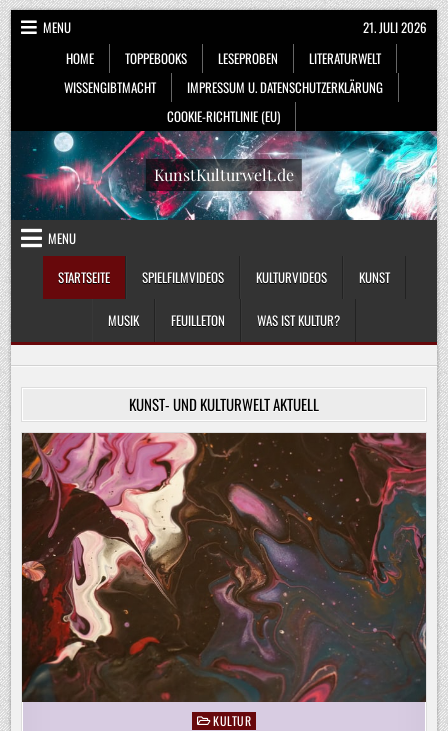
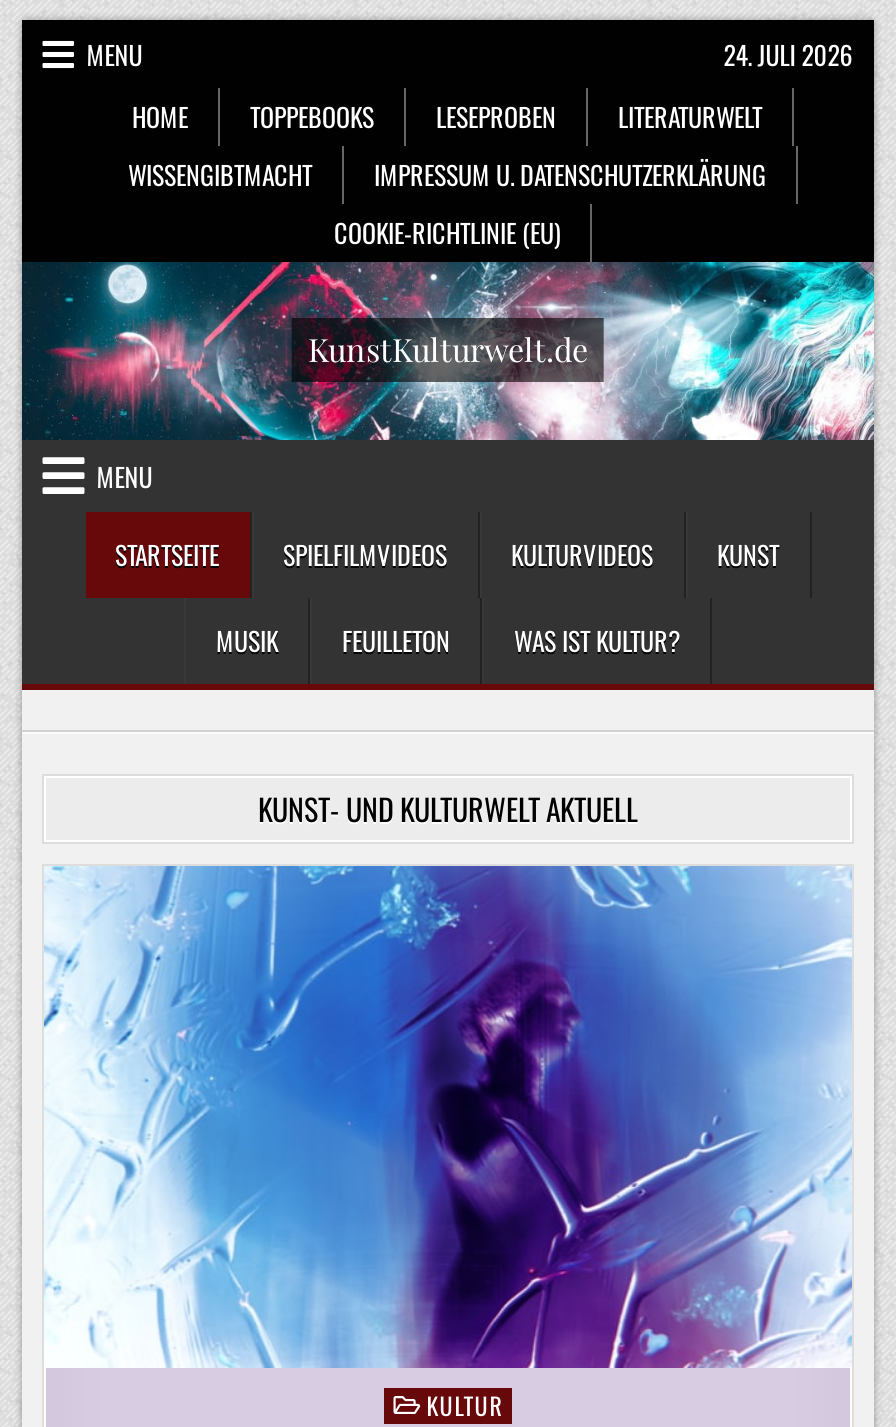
- 21. JULI 2026
+ 24. JULI 2026

- [image]
+ [image]
